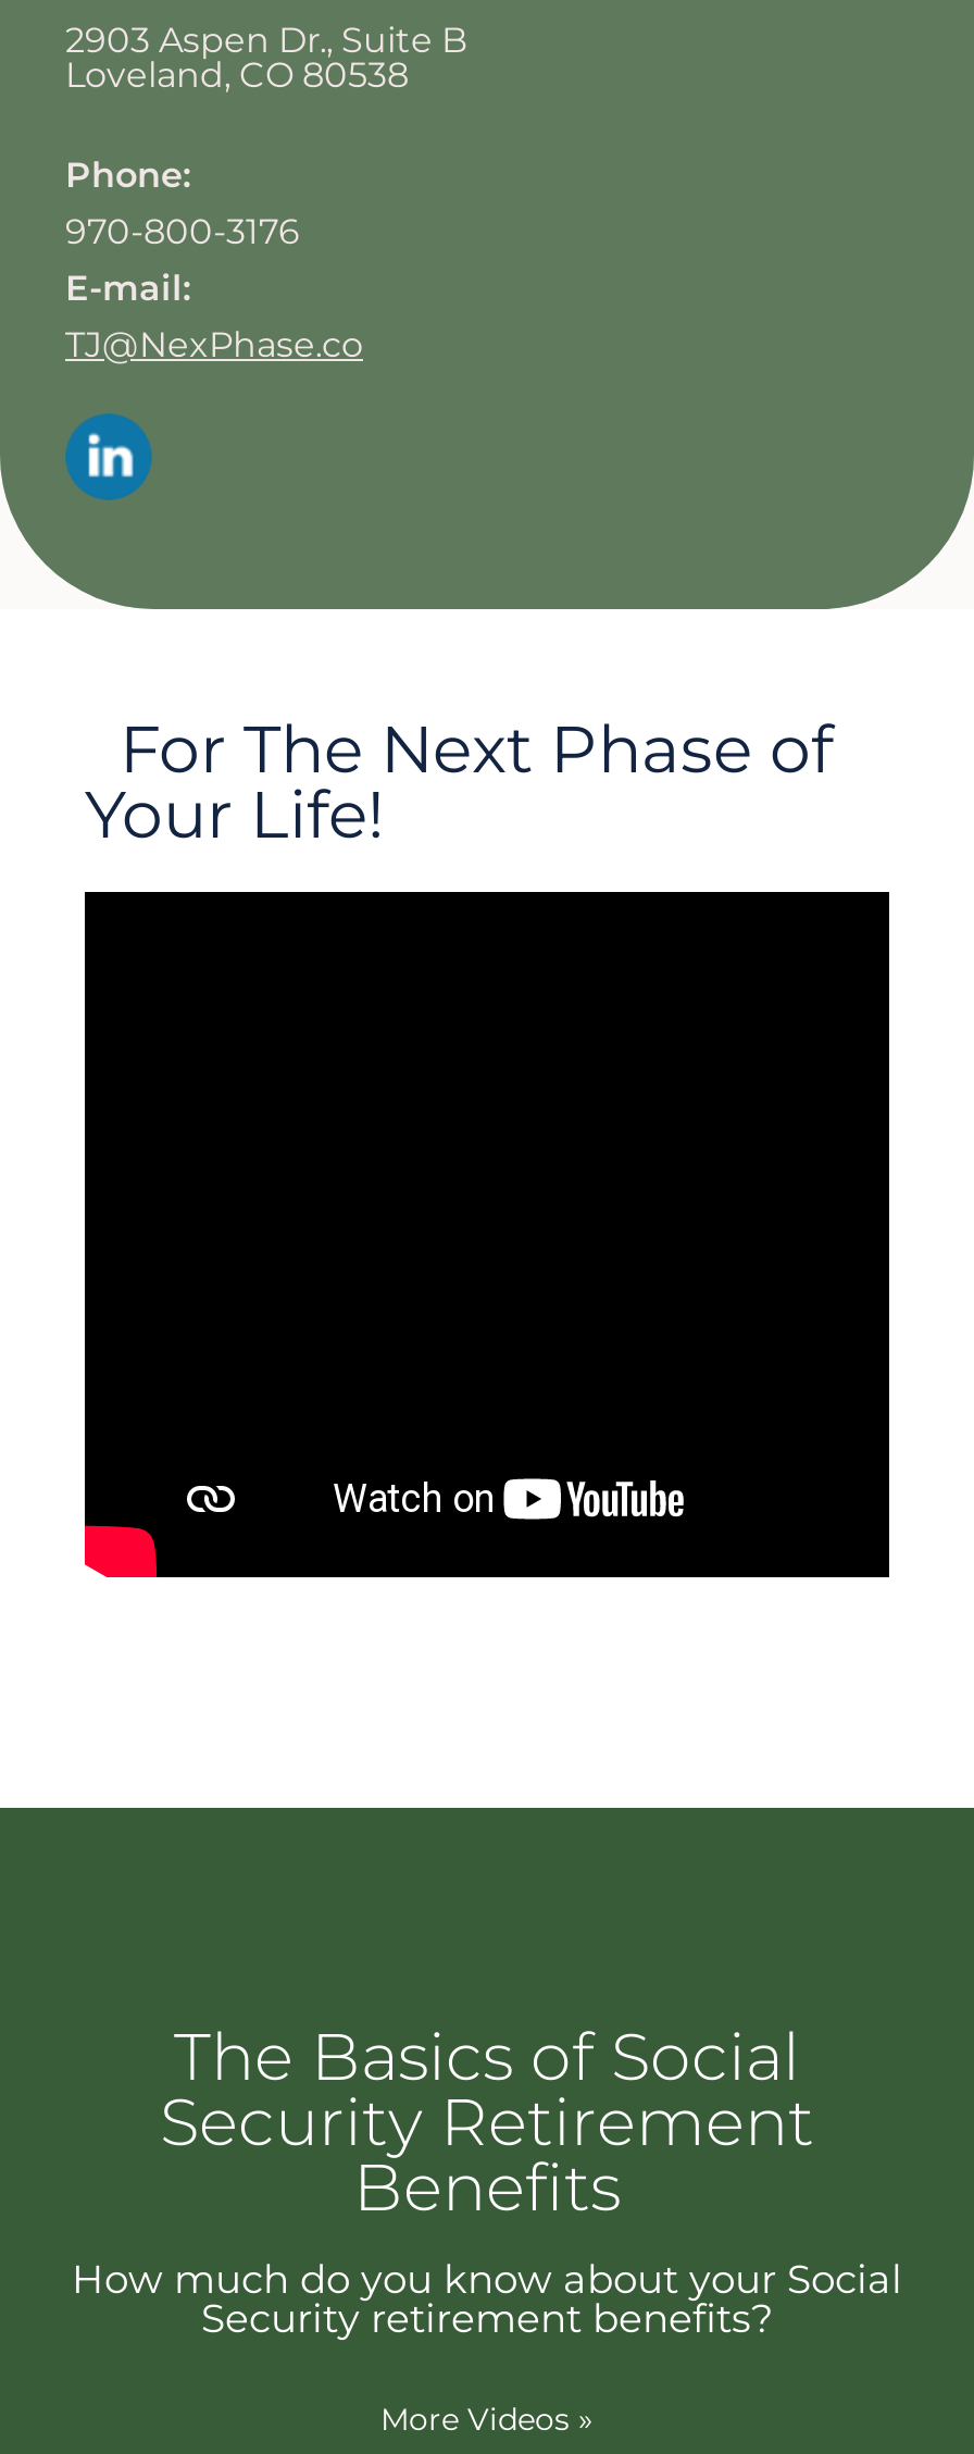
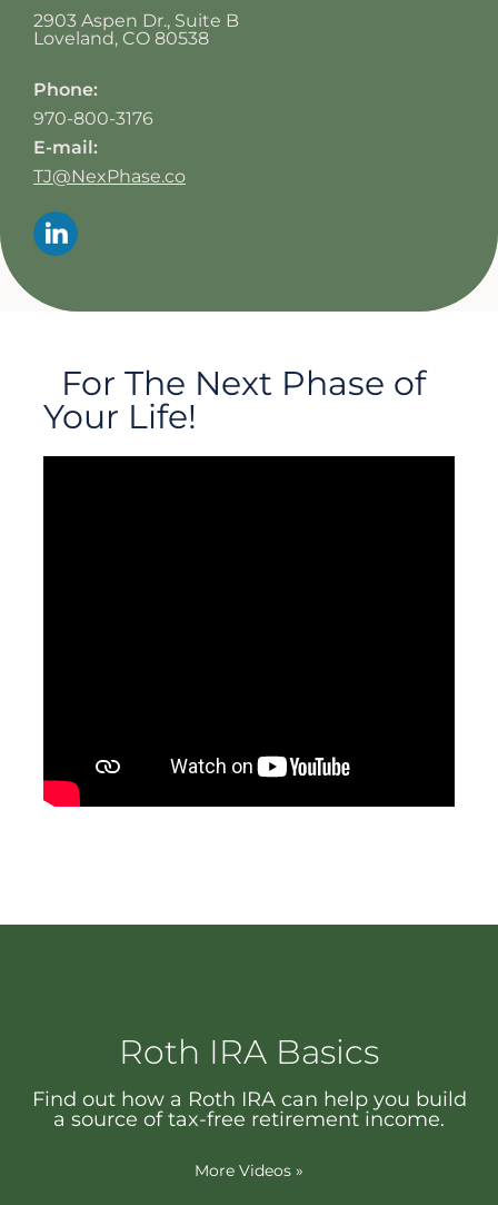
- The Basics of Social
- Security Retirement
- Benefits
- How much do you know about your Social
- Security retirement benefits?
+ Roth IRA Basics
+ Find out how a Roth IRA can help you build
+ a source of tax-free retirement income.
